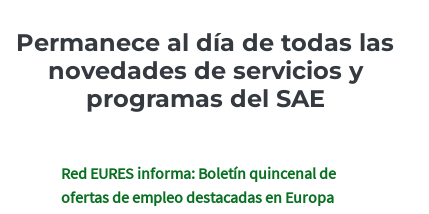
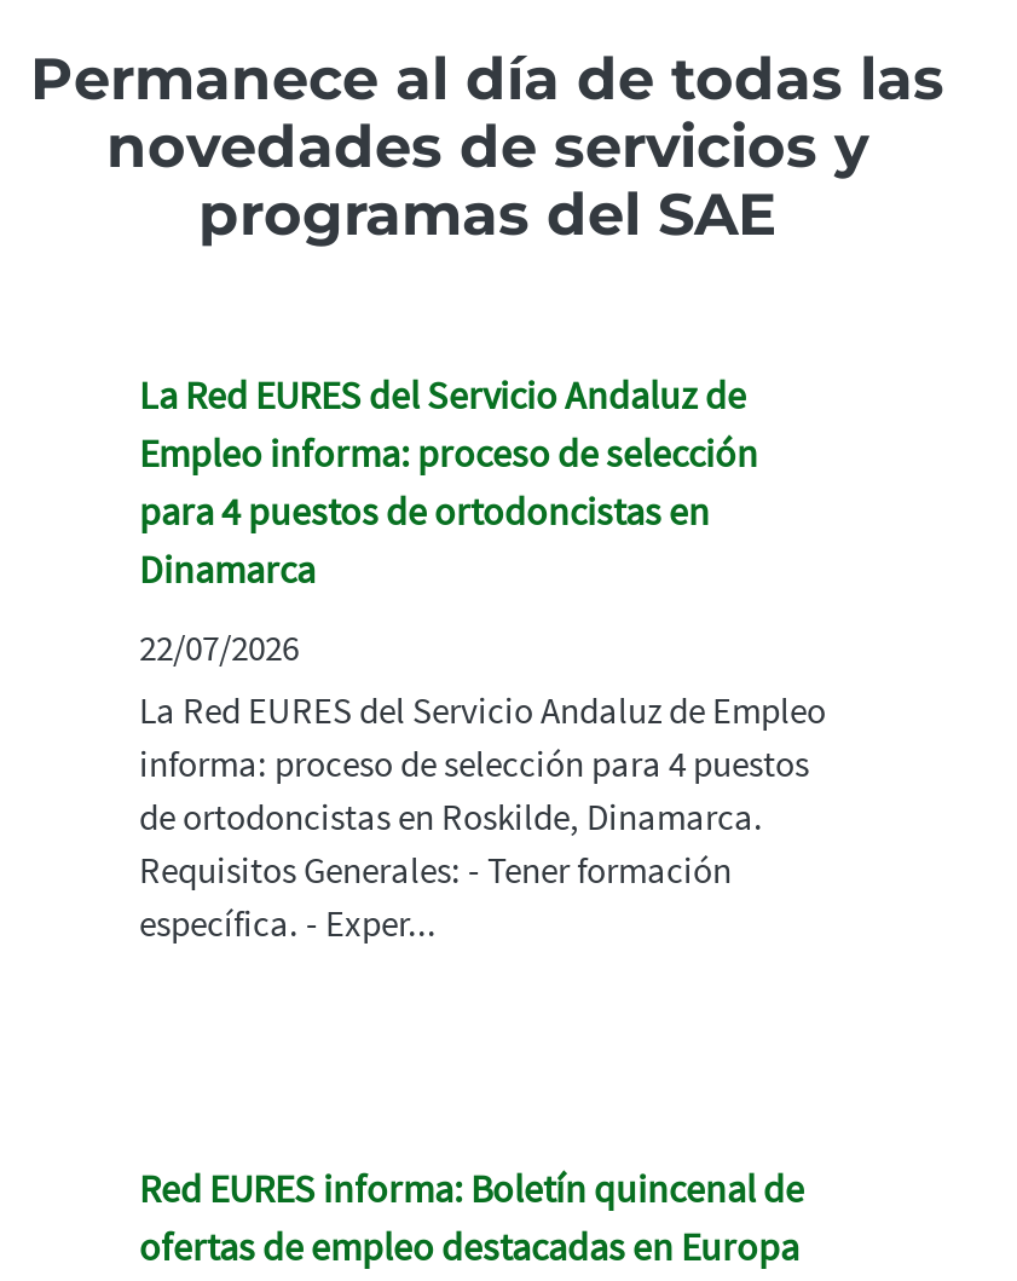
+ La Red EURES del Servicio Andaluz de
+ Empleo informa: proceso de selección
+ para 4 puestos de ortodoncistas en
+ Dinamarca
+ 22/07/2026
+ La Red EURES del Servicio Andaluz de Empleo
+ informa: proceso de selección para 4 puestos
+ de ortodoncistas en Roskilde, Dinamarca.
+ Requisitos Generales: - Tener formación
+ específica. - Exper...
